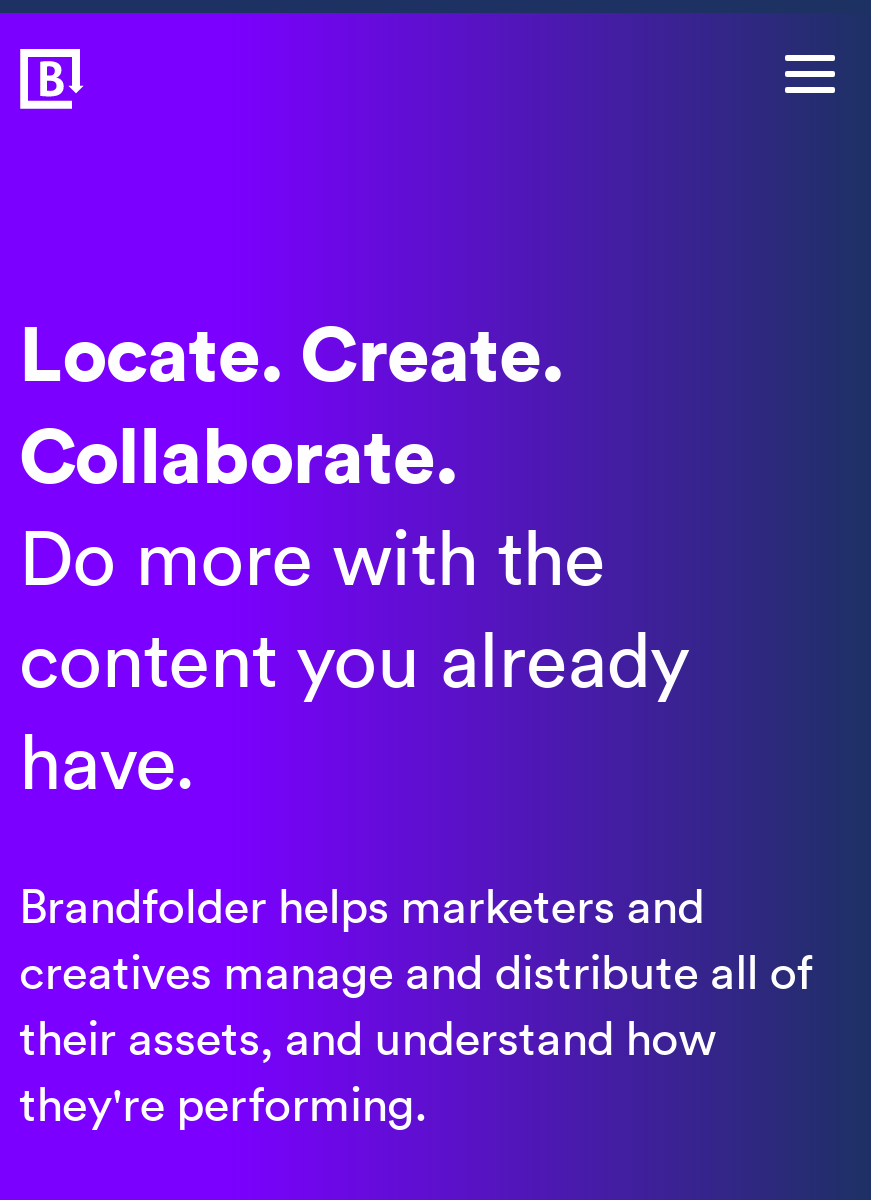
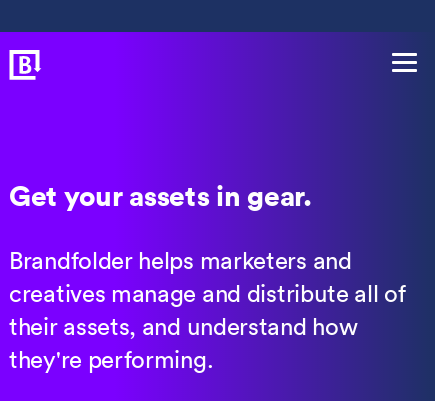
- Locate. Create.
- Collaborate.
- Do more with the
- content you already
- have.
+ Get your assets in gear.
